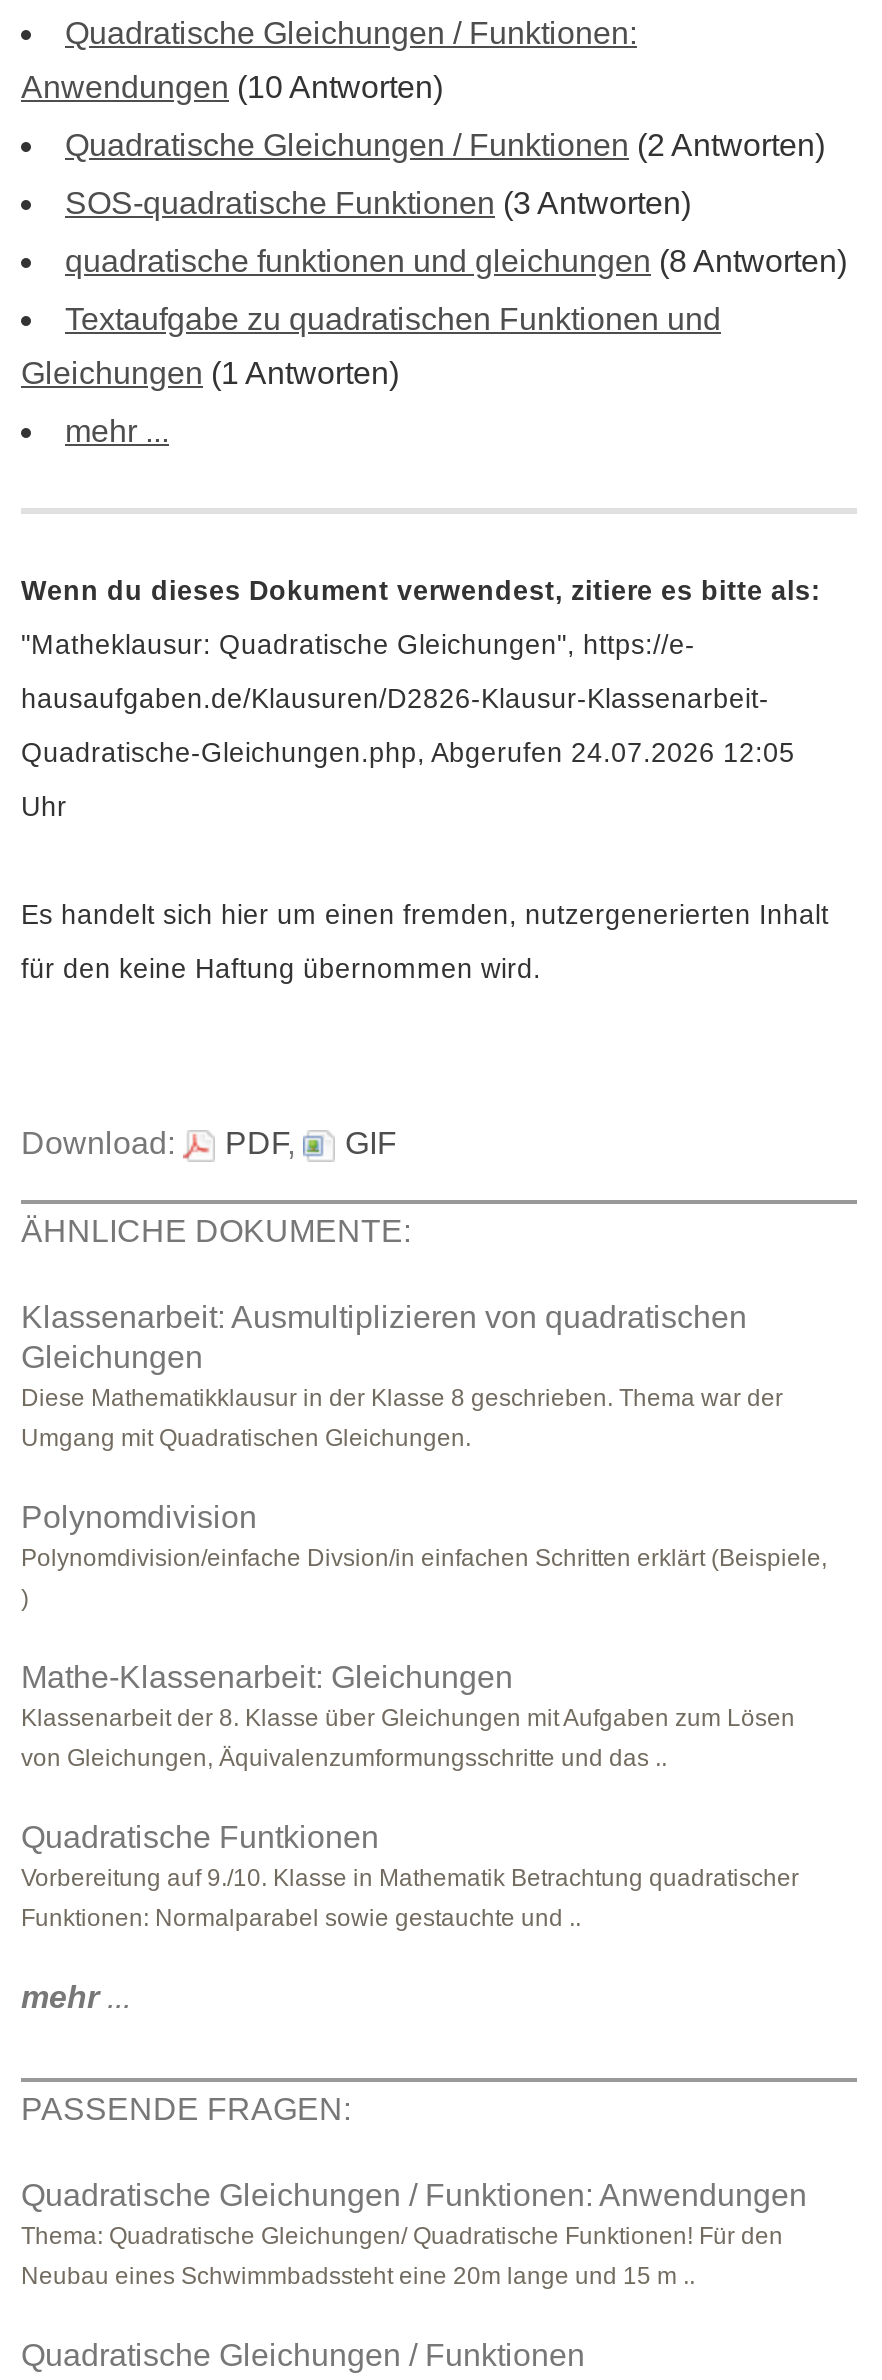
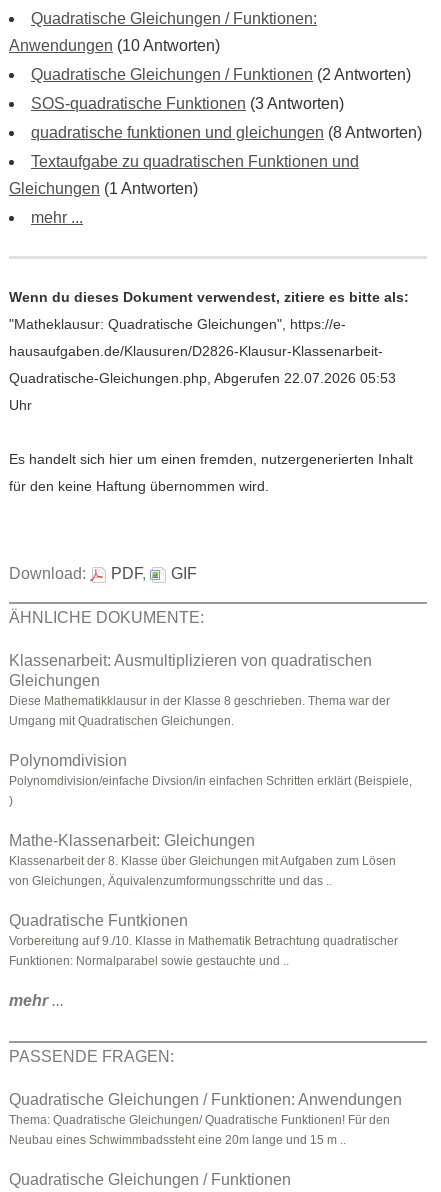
- Quadratische-Gleichungen.php, Abgerufen 24.07.2026 12:05
+ Quadratische-Gleichungen.php, Abgerufen 22.07.2026 05:53
